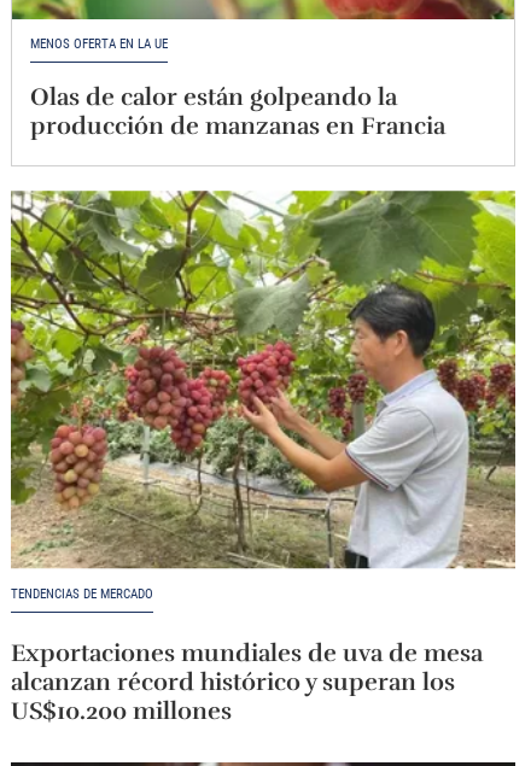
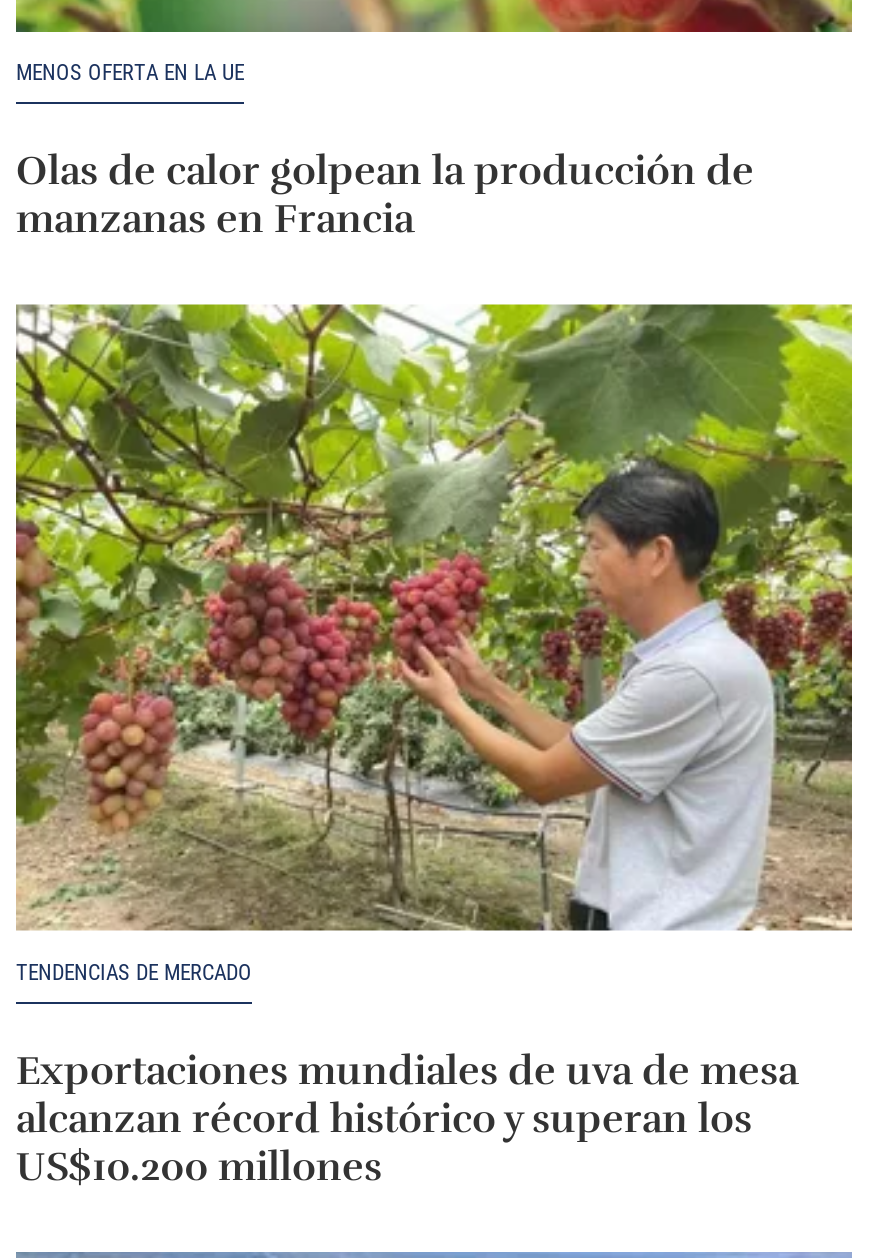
- Olas de calor están golpeando la
- producción de manzanas en Francia
+ Olas de calor golpean la producción de
+ manzanas en Francia
